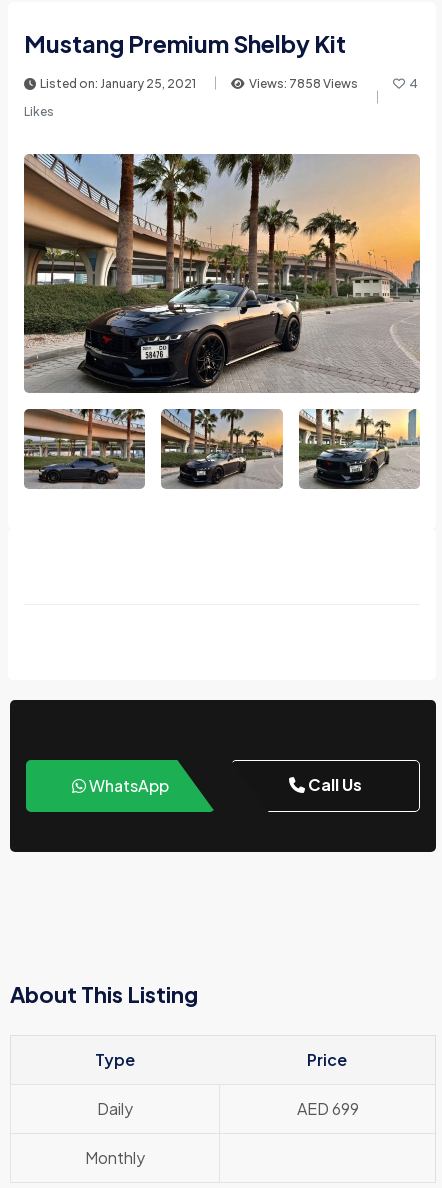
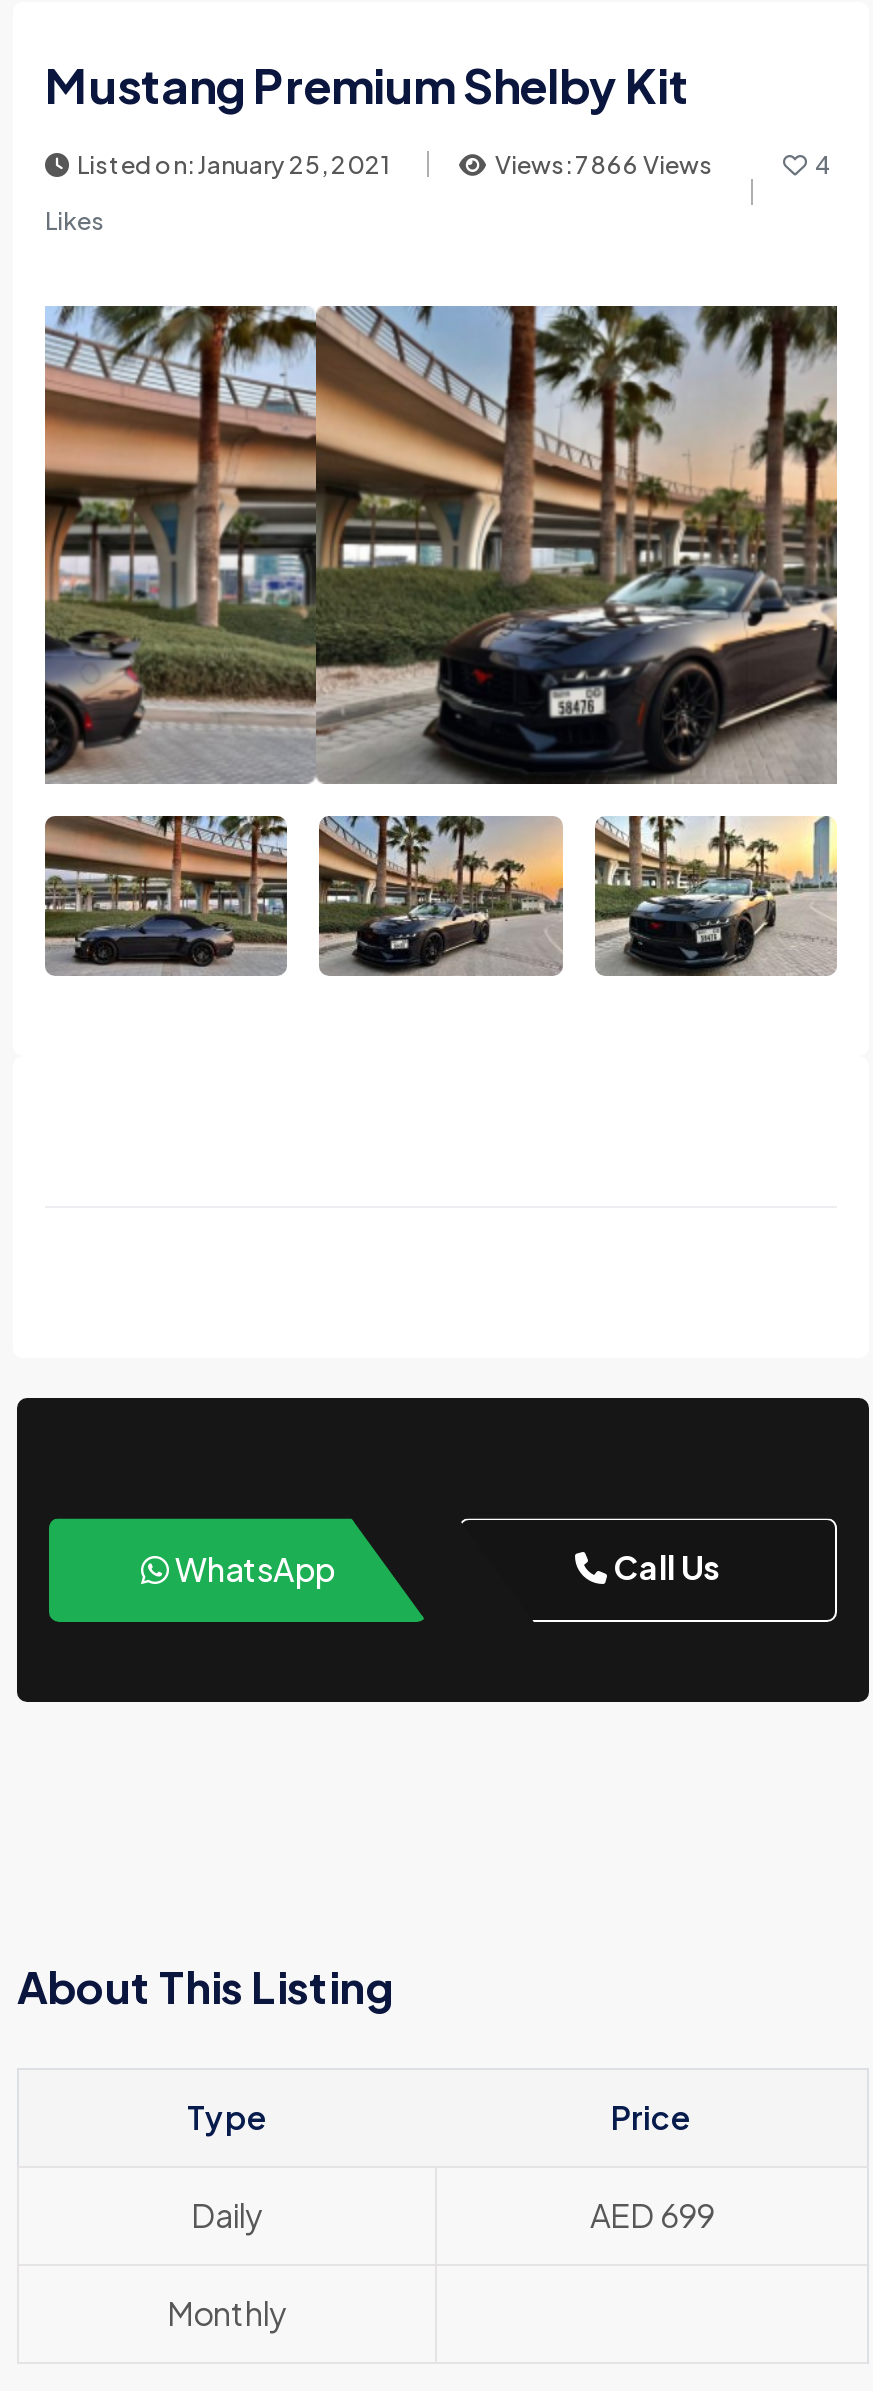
- Views: 7858 Views
+ Views: 7866 Views

- [image]
+ [image]
